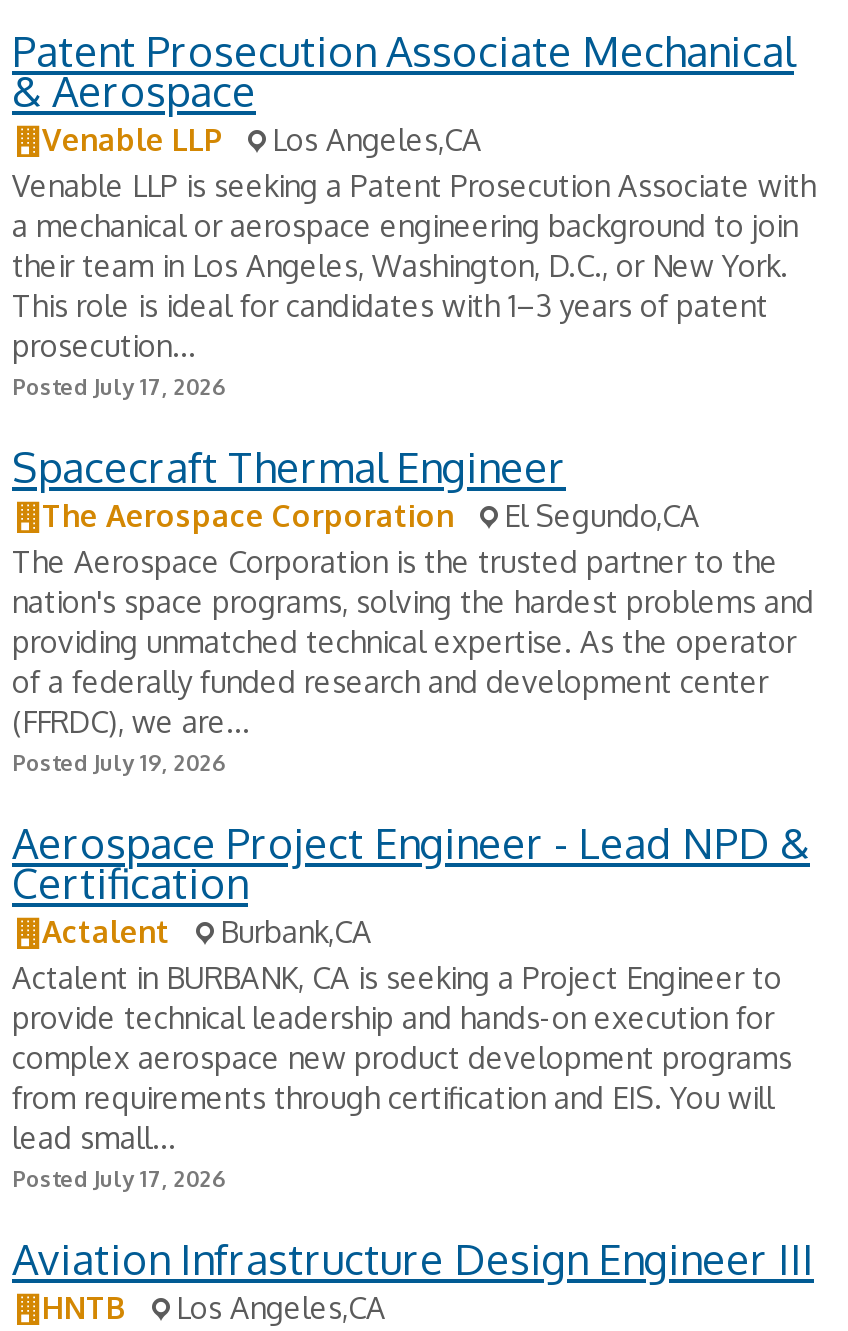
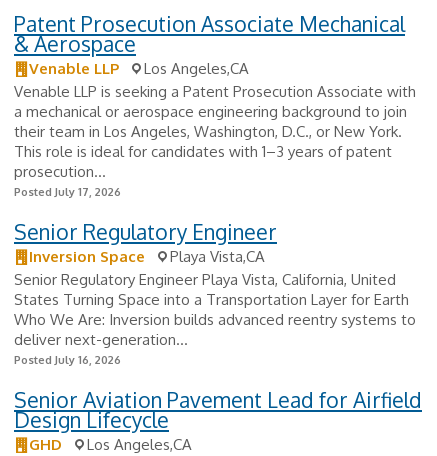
- Spacecraft Thermal Engineer
- The Aerospace Corporation
- El Segundo,CA
- The Aerospace Corporation is the trusted partner to the
- nation's space programs, solving the hardest problems and
- providing unmatched technical expertise. As the operator
- of a federally funded research and development center
- (FFRDC), we are...
- Posted July 19, 2026
- Aerospace Project Engineer - Lead NPD &
- Certification
- Actalent
- Burbank,CA
- Actalent in BURBANK, CA is seeking a Project Engineer to
- provide technical leadership and hands-on execution for
- complex aerospace new product development programs
- from requirements through certification and EIS. You will
- lead small...
- Posted July 17, 2026
- Aviation Infrastructure Design Engineer III
- HNTB
+ Senior Regulatory Engineer
+ Inversion Space
+ Playa Vista,CA
+ Senior Regulatory Engineer Playa Vista, California, United
+ States Turning Space into a Transportation Layer for Earth
+ Who We Are: Inversion builds advanced reentry systems to
+ deliver next-generation...
+ Posted July 16, 2026
+ Senior Aviation Pavement Lead for Airfield
+ Design Lifecycle
+ GHD
